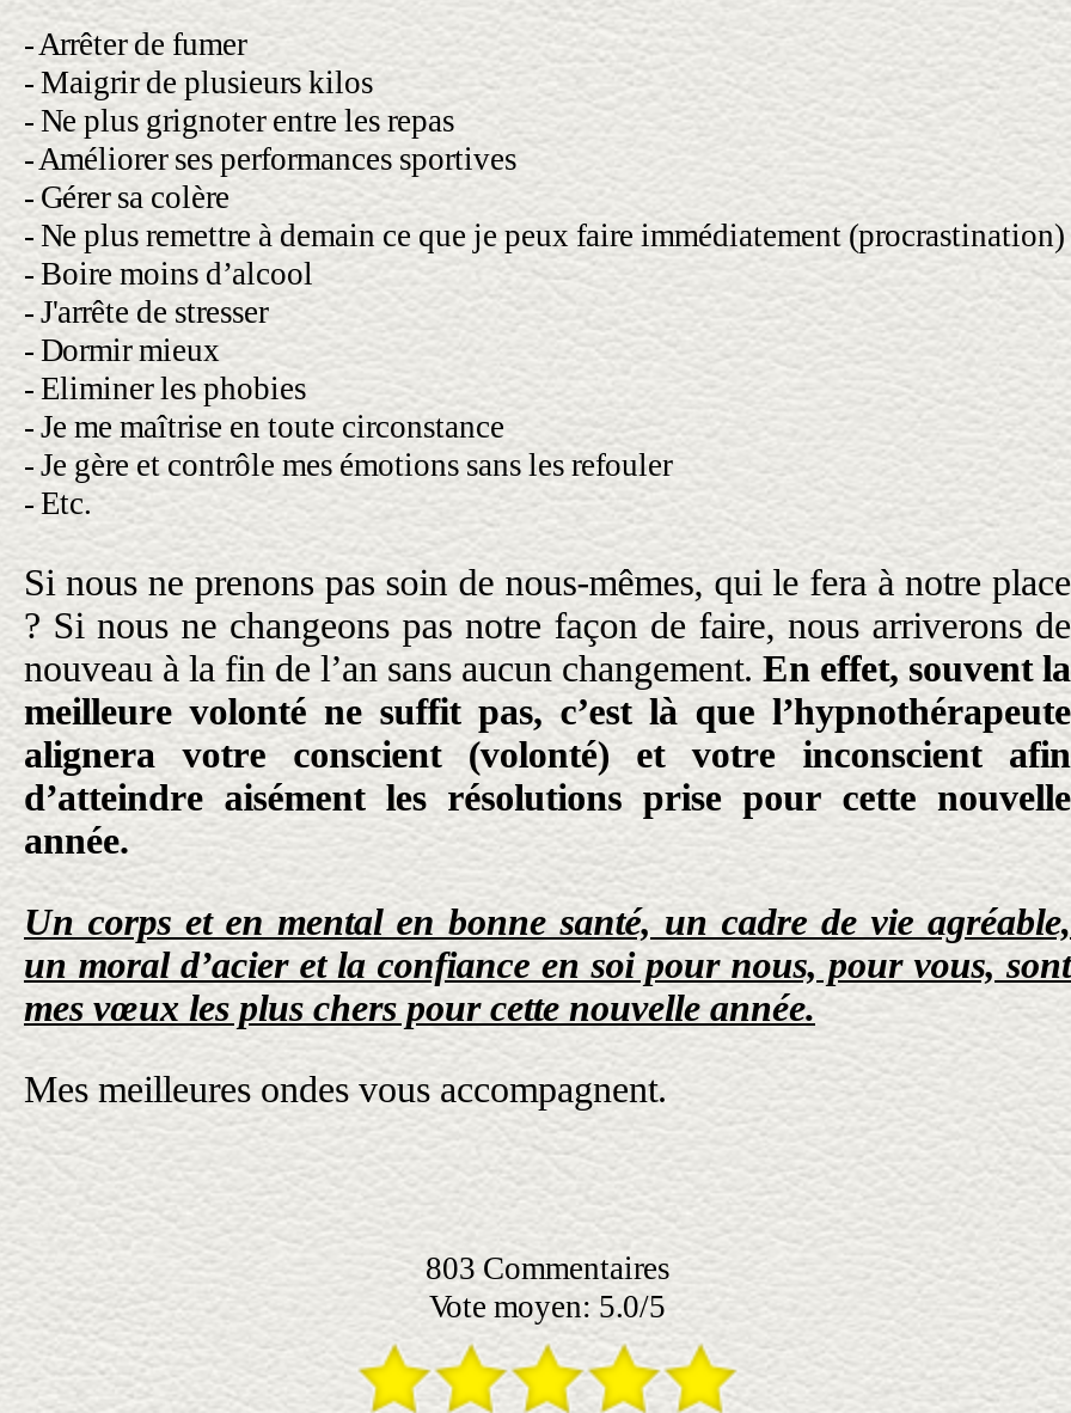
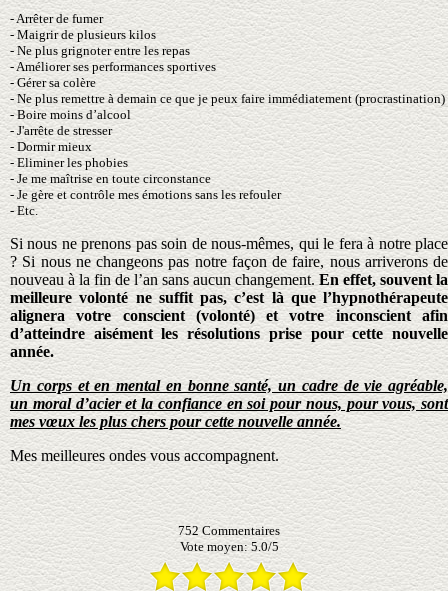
- 803 Commentaires
+ 752 Commentaires
